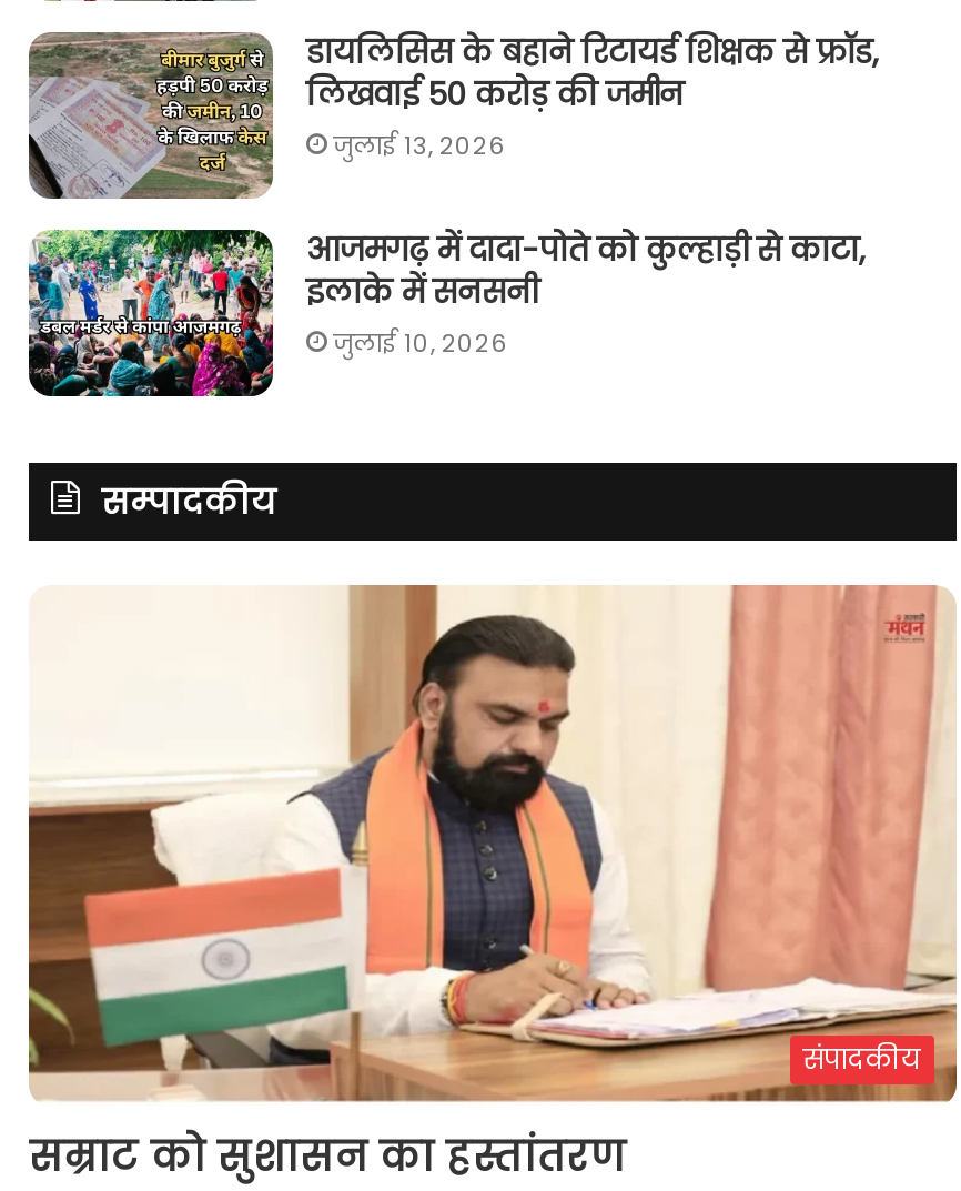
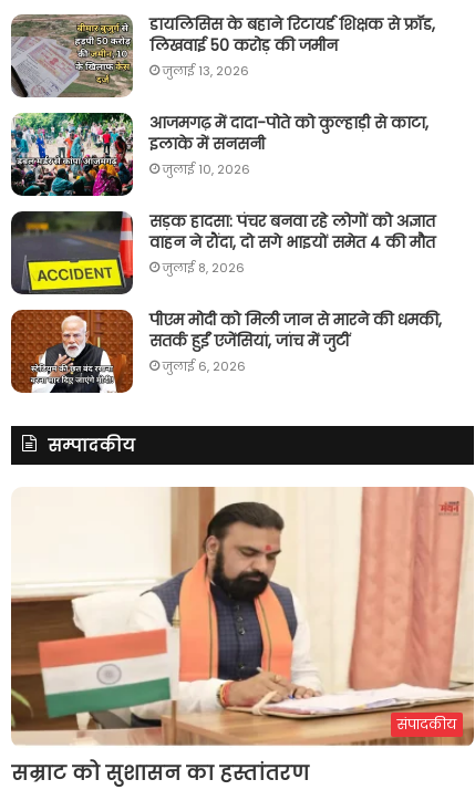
+ [image]

+ [image]
+ सड़क हादसा: पंचर बनवा रहे लोगों को अज्ञात
+ वाहन ने रौंदा, दो सगे भाइयों समेत 4 की मौत
+ जुलाई 8, 2026
+ पीएम मोदी को मिली जान से मारने की धमकी,
+ सतर्क हुईं एजेंसियां, जांच में जुटीं
+ जुलाई 6, 2026
